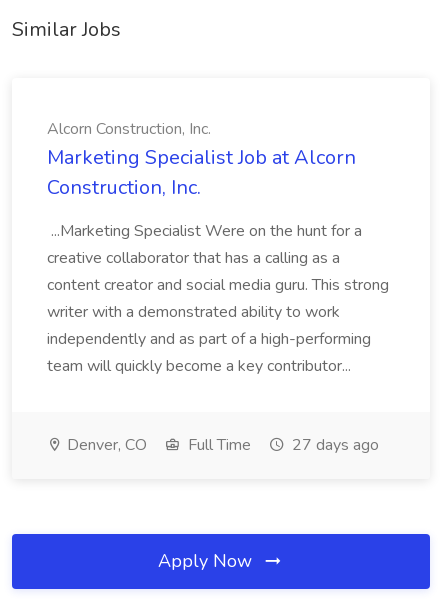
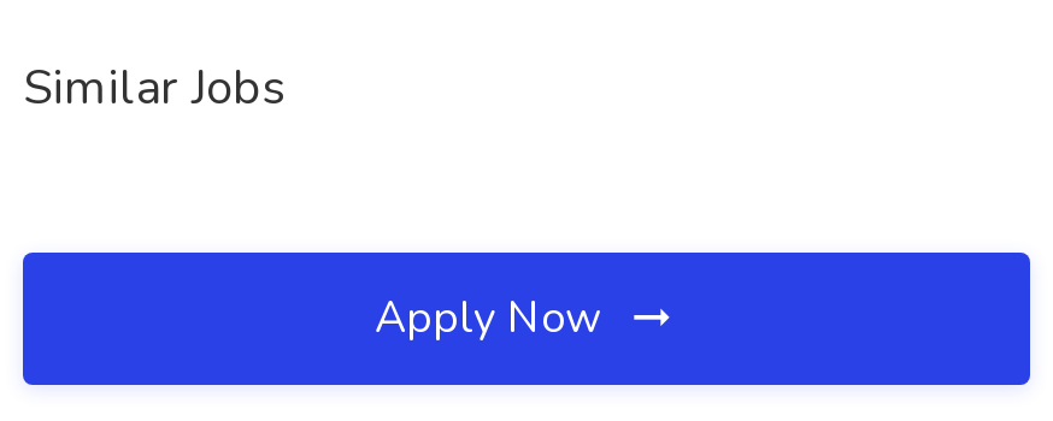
- Alcorn Construction, Inc.
- Marketing Specialist Job at Alcorn
- Construction, Inc.
- ...Marketing Specialist Were on the hunt for a
- creative collaborator that has a calling as a
- content creator and social media guru. This strong
- writer with a demonstrated ability to work
- independently and as part of a high-performing
- team will quickly become a key contributor...

- Denver, CO
- Full Time
- 27 days ago
